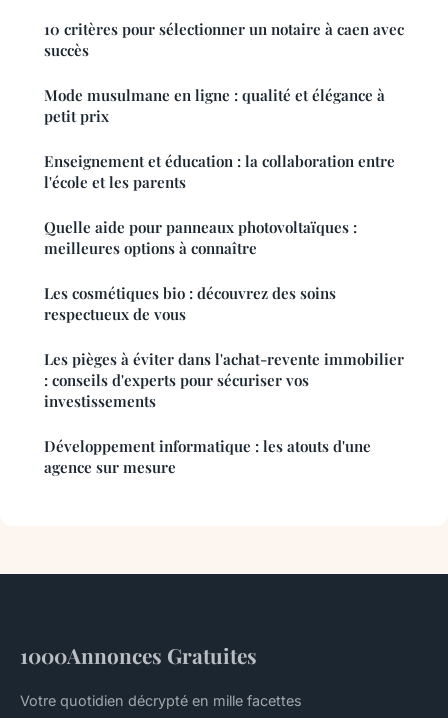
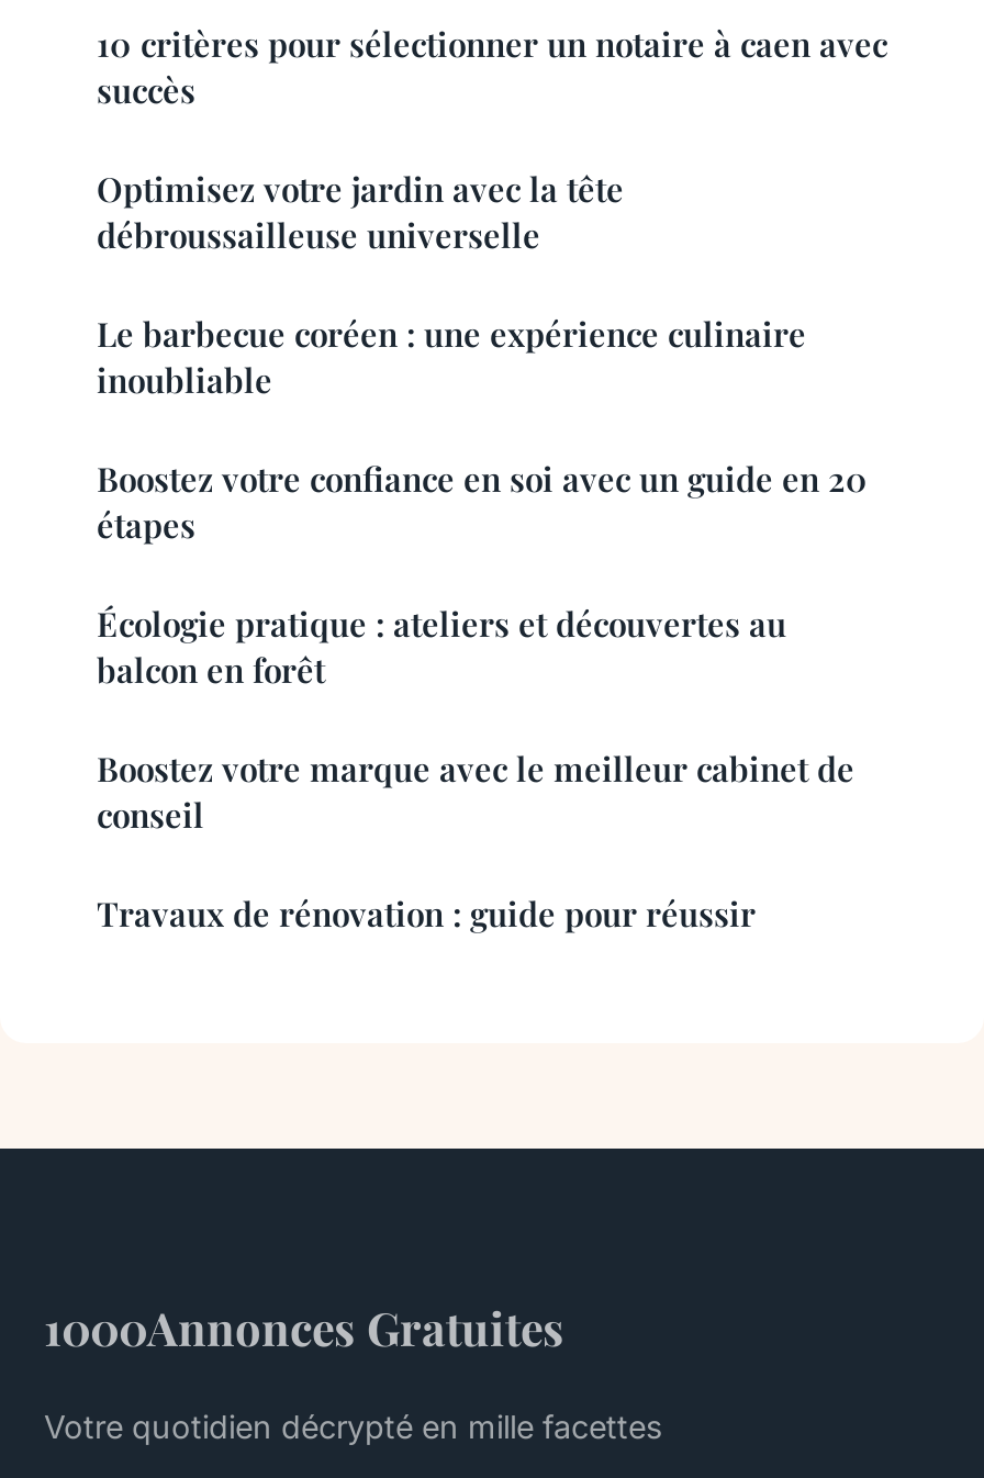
- Mode musulmane en ligne : qualité et élégance à
- petit prix
+ Optimisez votre jardin avec la tête
+ débroussailleuse universelle

- Enseignement et éducation : la collaboration entre
- l'école et les parents
+ Le barbecue coréen : une expérience culinaire
+ inoubliable

- Quelle aide pour panneaux photovoltaïques :
- meilleures options à connaître
+ Boostez votre confiance en soi avec un guide en 20
+ étapes

- Les cosmétiques bio : découvrez des soins
- respectueux de vous
+ Écologie pratique : ateliers et découvertes au
+ balcon en forêt

- Les pièges à éviter dans l'achat-revente immobilier
- : conseils d'experts pour sécuriser vos
- investissements
+ Boostez votre marque avec le meilleur cabinet de
+ conseil

- Développement informatique : les atouts d'une
- agence sur mesure
+ Travaux de rénovation : guide pour réussir
